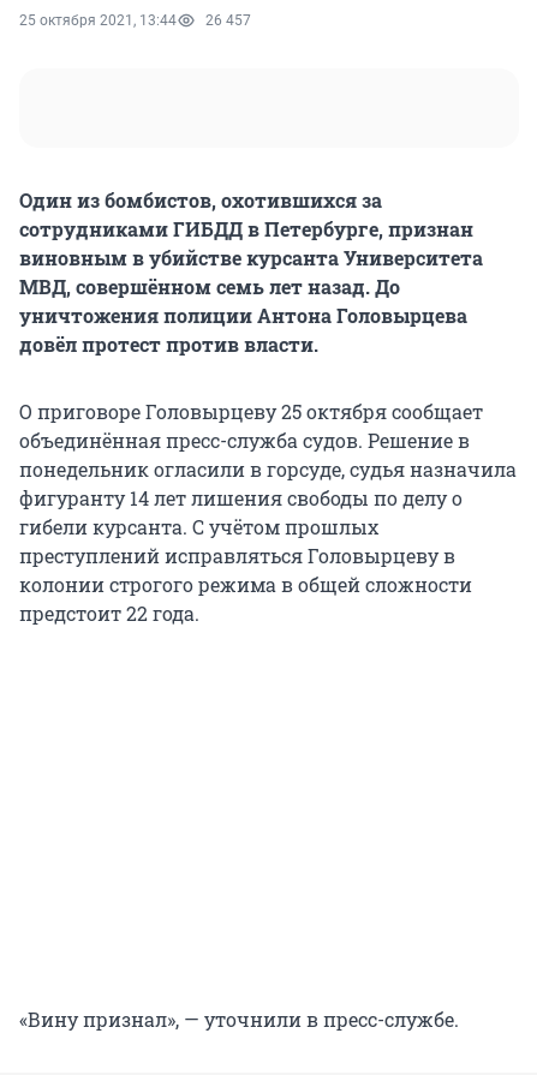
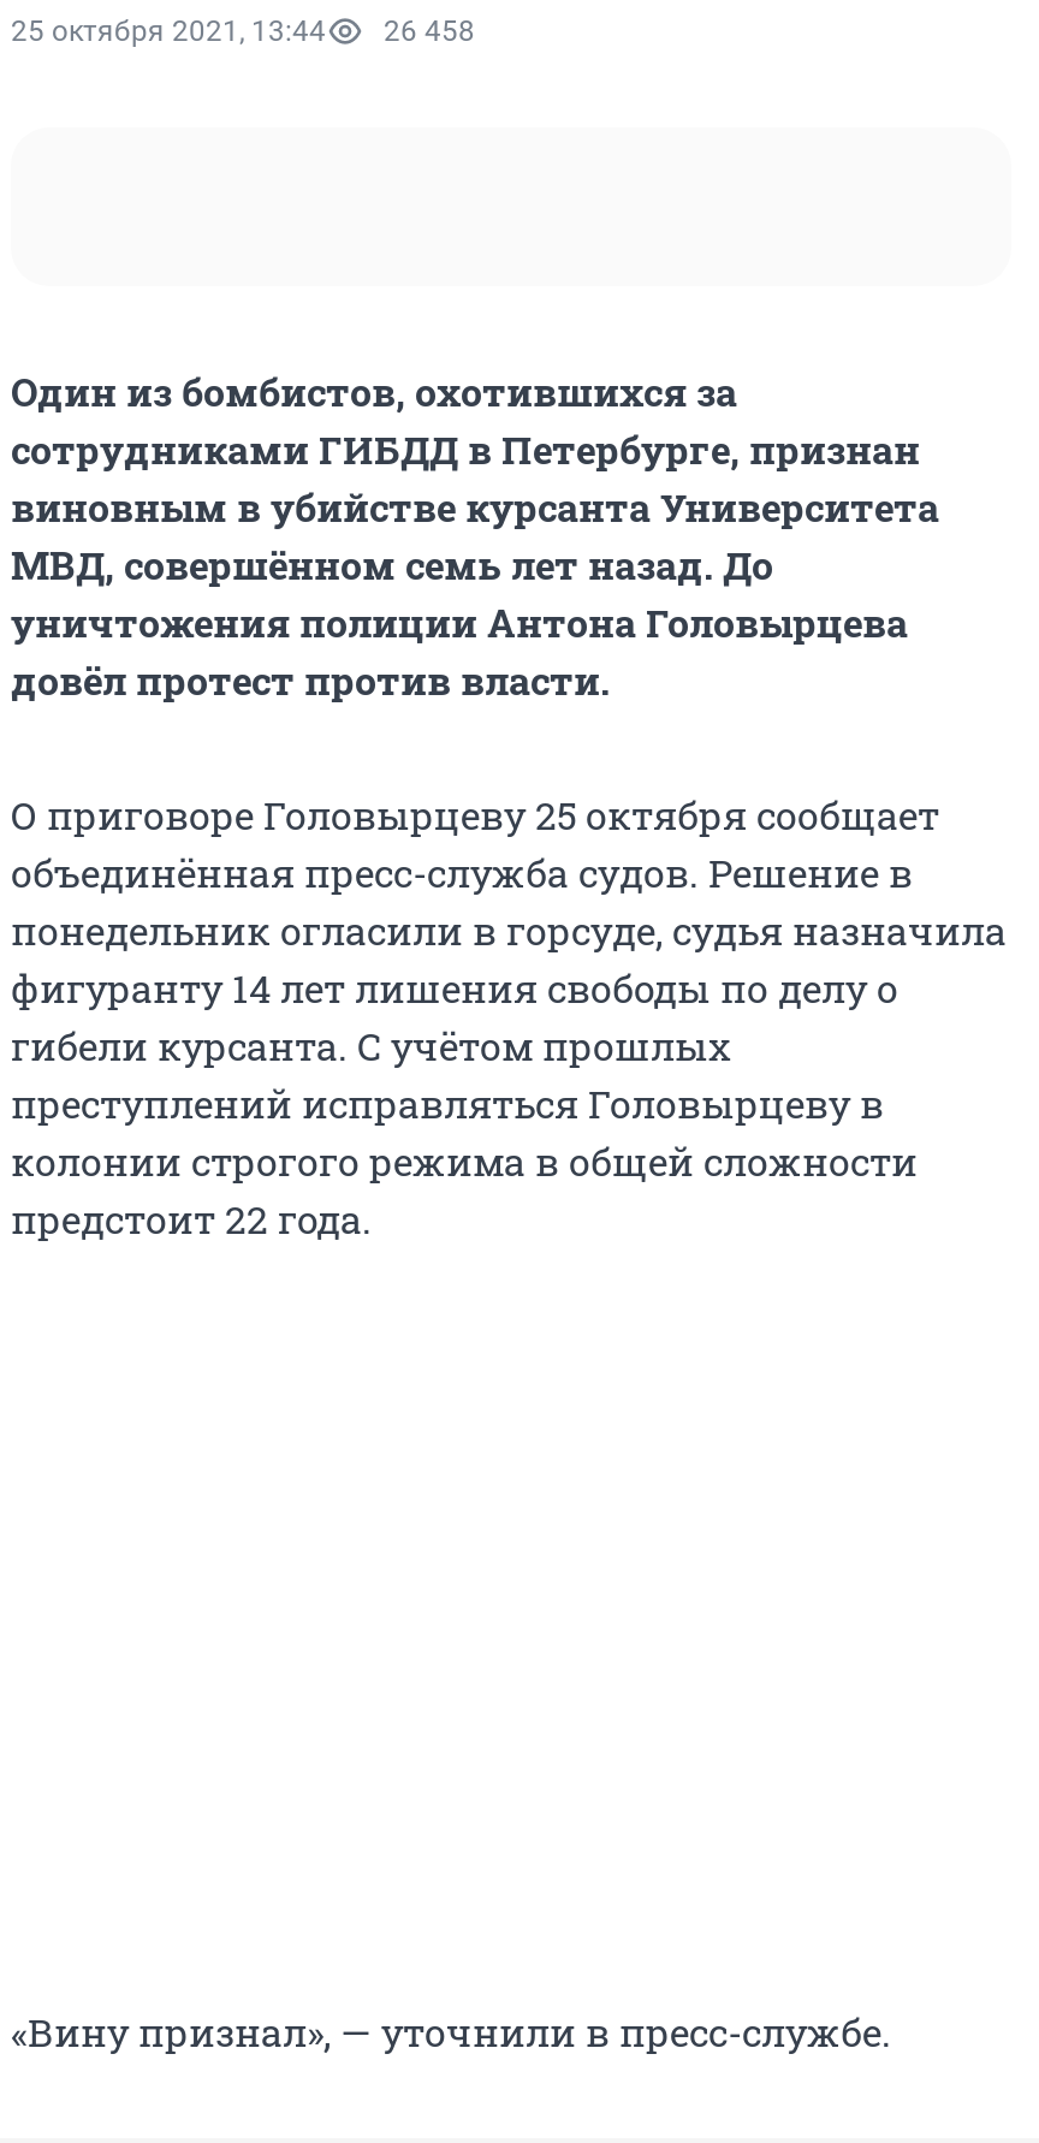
- 25 октября 2021, 13:44 26 457
+ 25 октября 2021, 13:44 26 458
